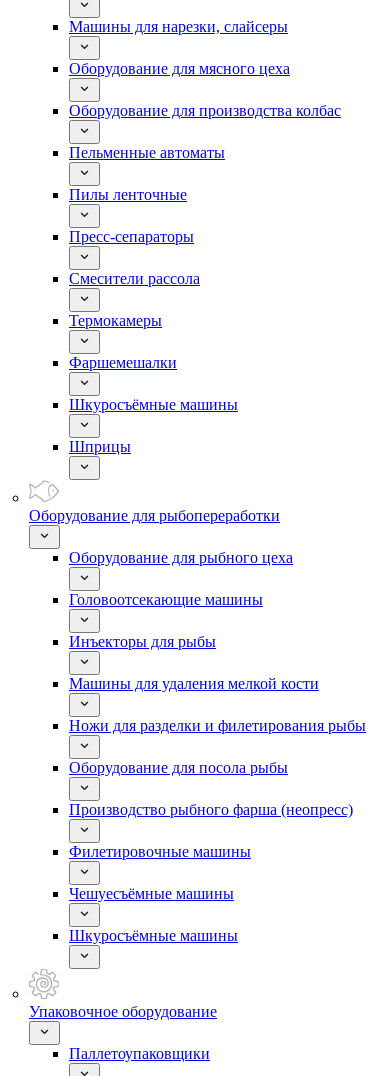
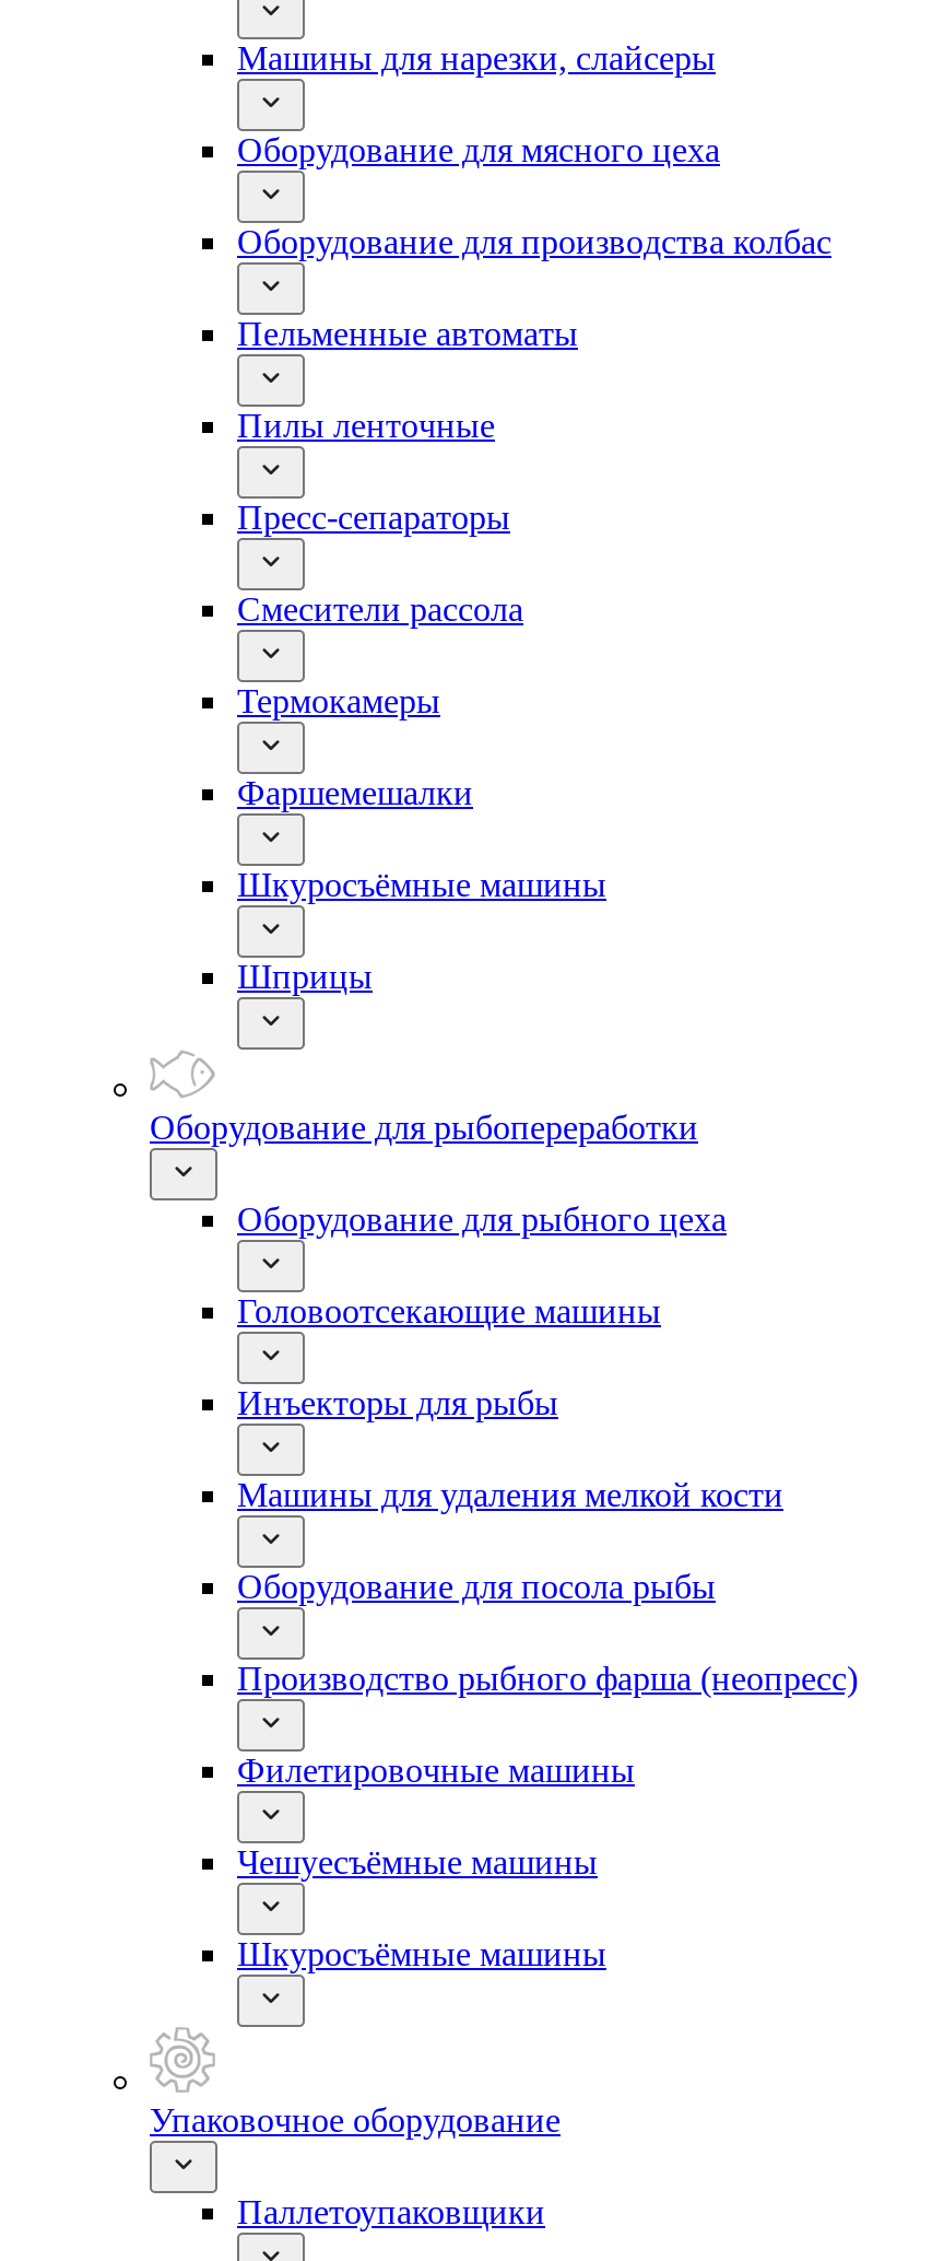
- Ножи для разделки и филетирования рыбы
